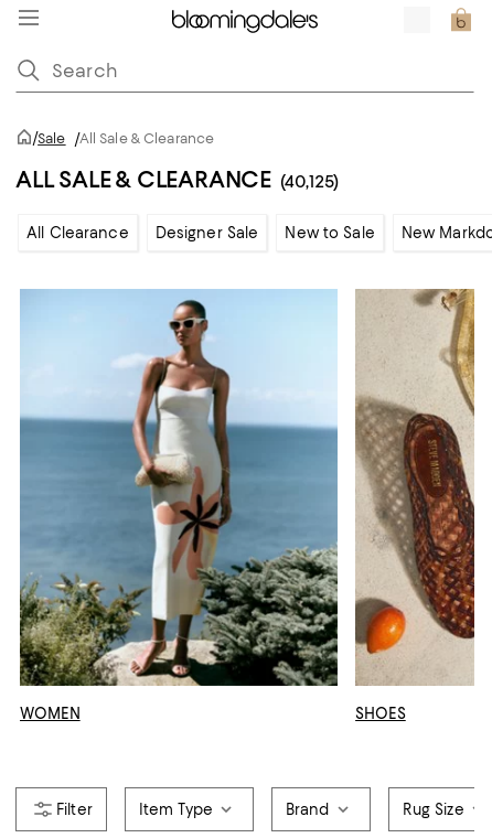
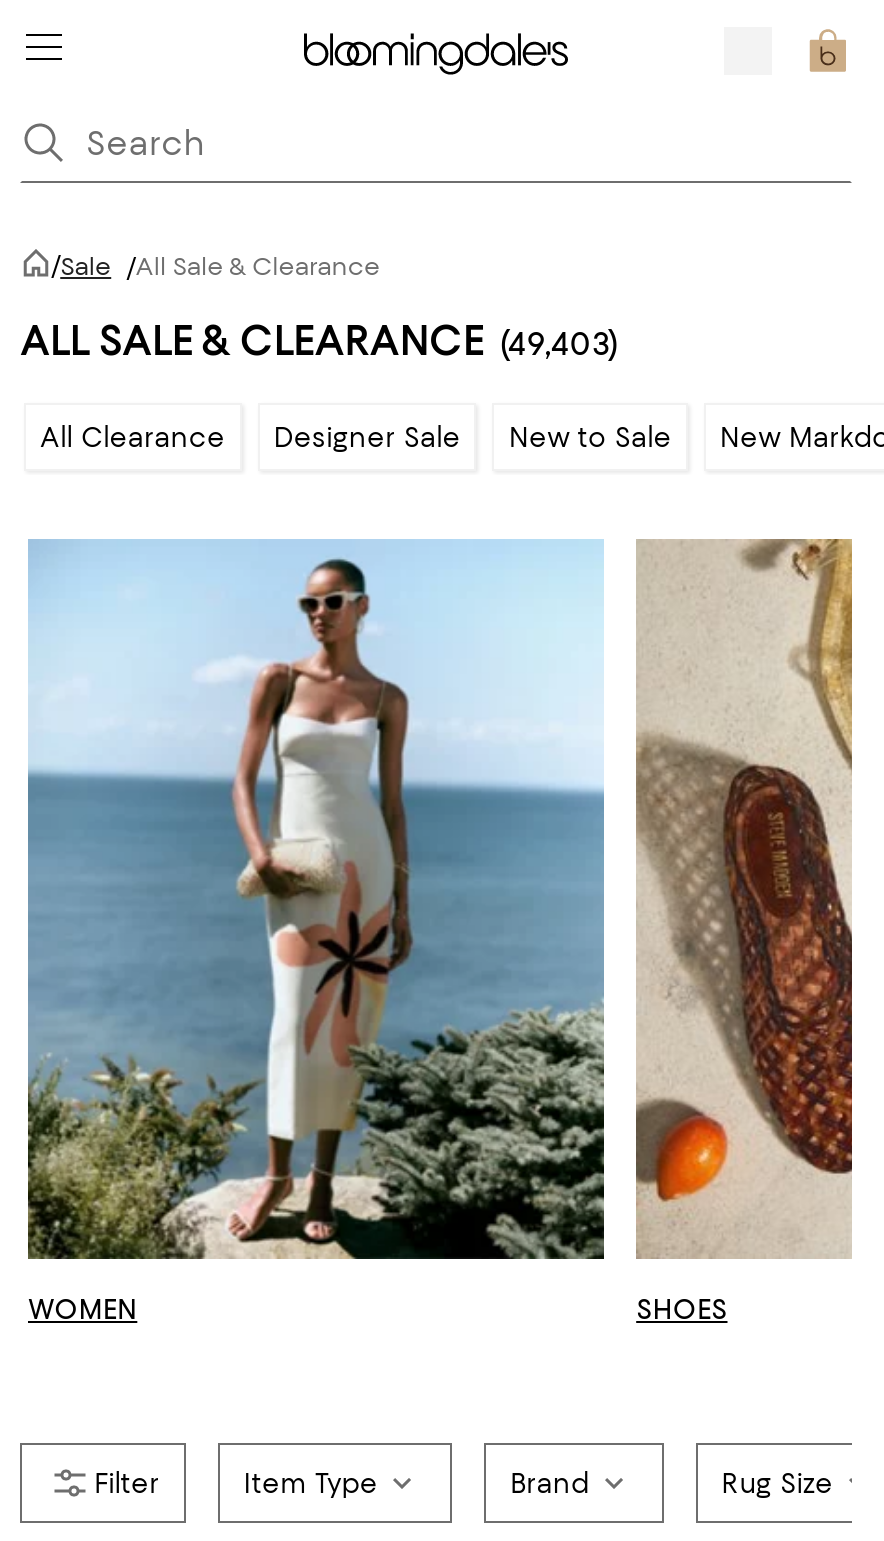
- ALL SALE & CLEARANCE (40,125)
+ ALL SALE & CLEARANCE (49,403)
